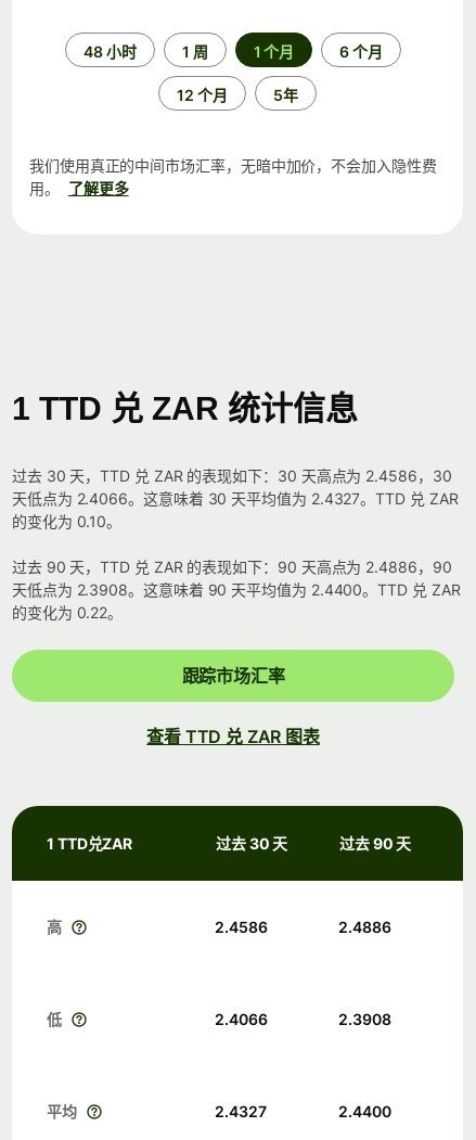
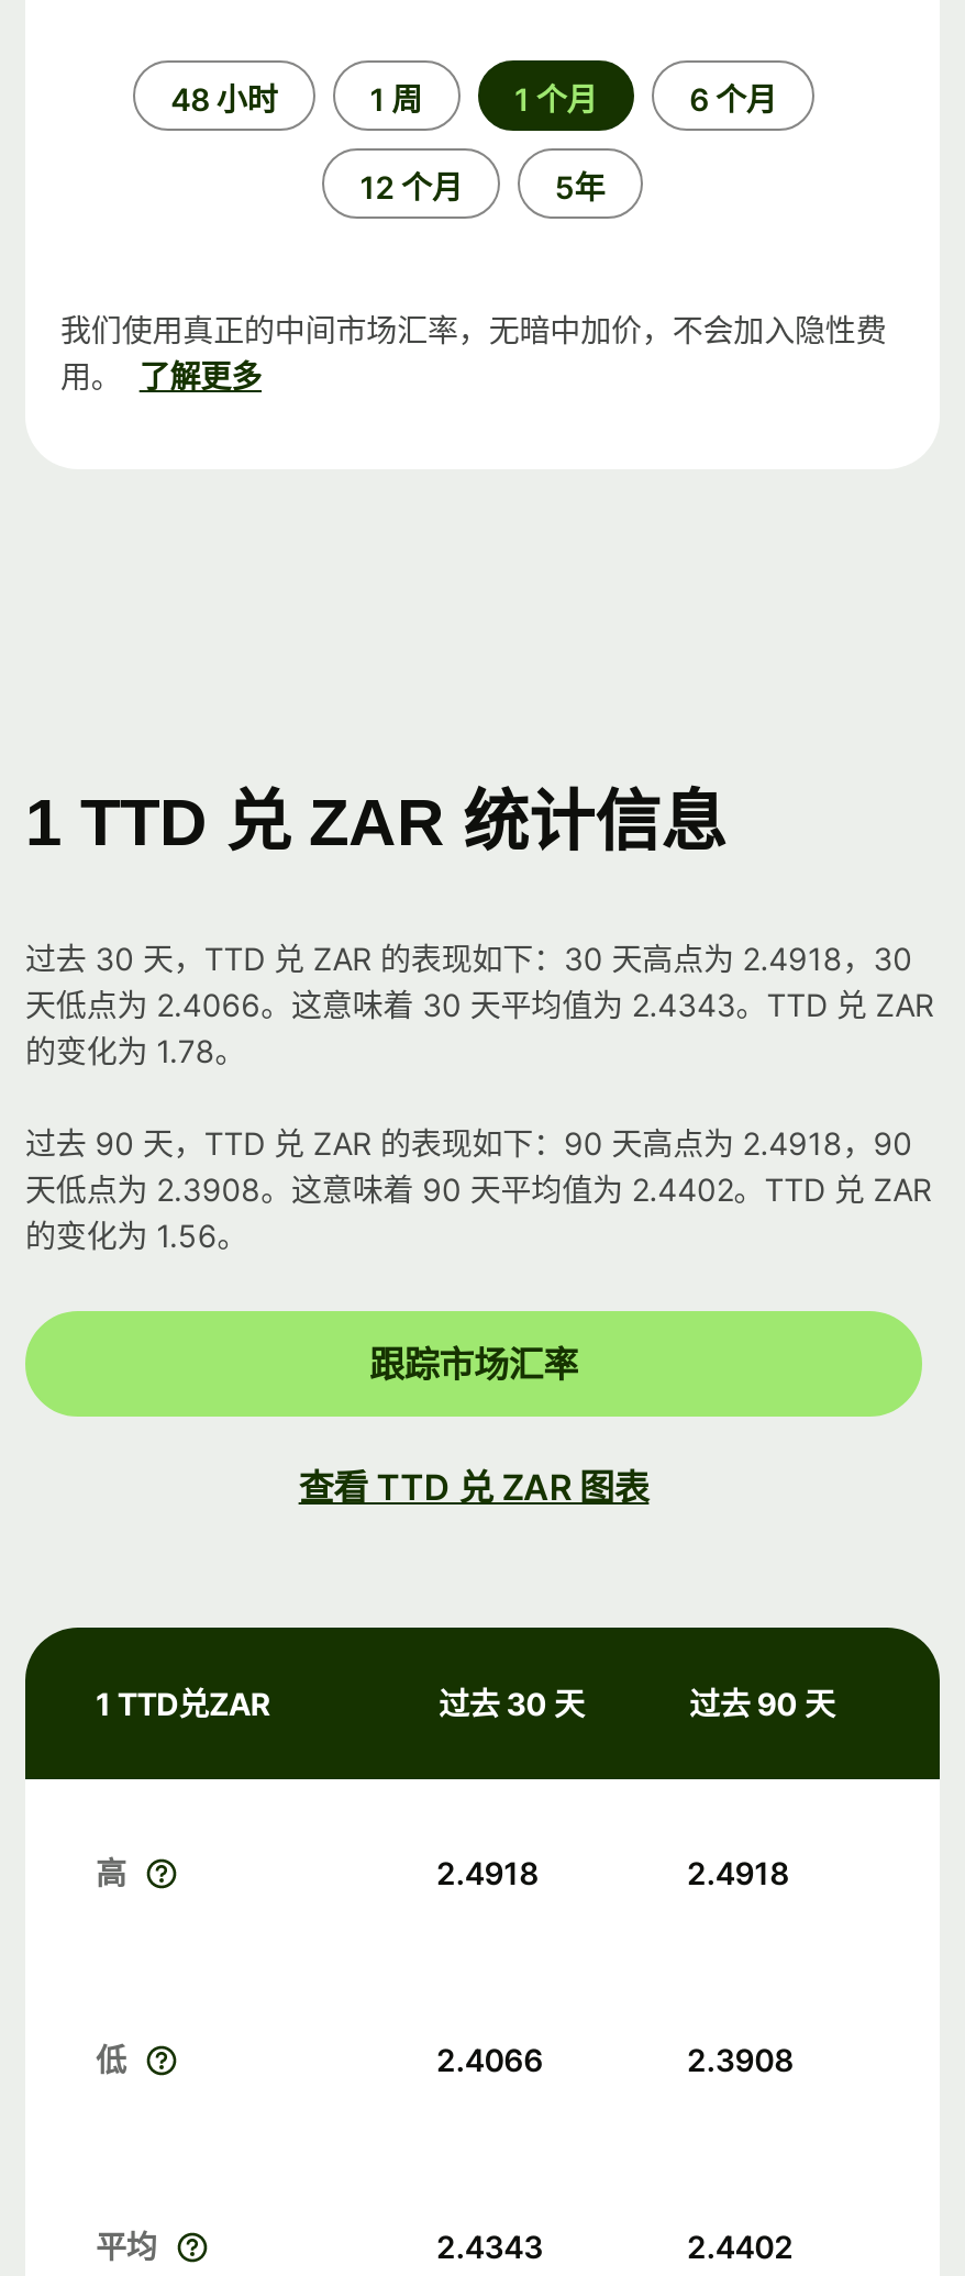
- 过去 30 天，TTD 兑 ZAR 的表现如下：30 天高点为 2.4586，30
+ 过去 30 天，TTD 兑 ZAR 的表现如下：30 天高点为 2.4918，30

- 天低点为 2.4066。这意味着 30 天平均值为 2.4327。TTD 兑 ZAR
+ 天低点为 2.4066。这意味着 30 天平均值为 2.4343。TTD 兑 ZAR

- 的变化为 0.10。
+ 的变化为 1.78。

- 过去 90 天，TTD 兑 ZAR 的表现如下：90 天高点为 2.4886，90
+ 过去 90 天，TTD 兑 ZAR 的表现如下：90 天高点为 2.4918，90

- 天低点为 2.3908。这意味着 90 天平均值为 2.4400。TTD 兑 ZAR
+ 天低点为 2.3908。这意味着 90 天平均值为 2.4402。TTD 兑 ZAR

- 的变化为 0.22。
+ 的变化为 1.56。

- 2.4586
+ 2.4918

- 2.4886
+ 2.4918

- 2.4327
+ 2.4343

- 2.4400
+ 2.4402
